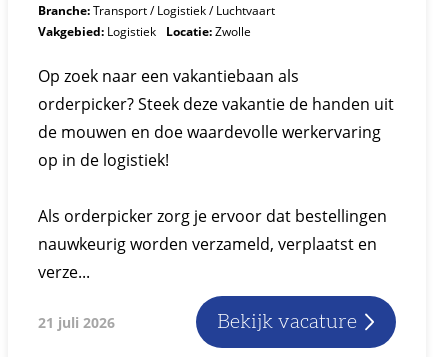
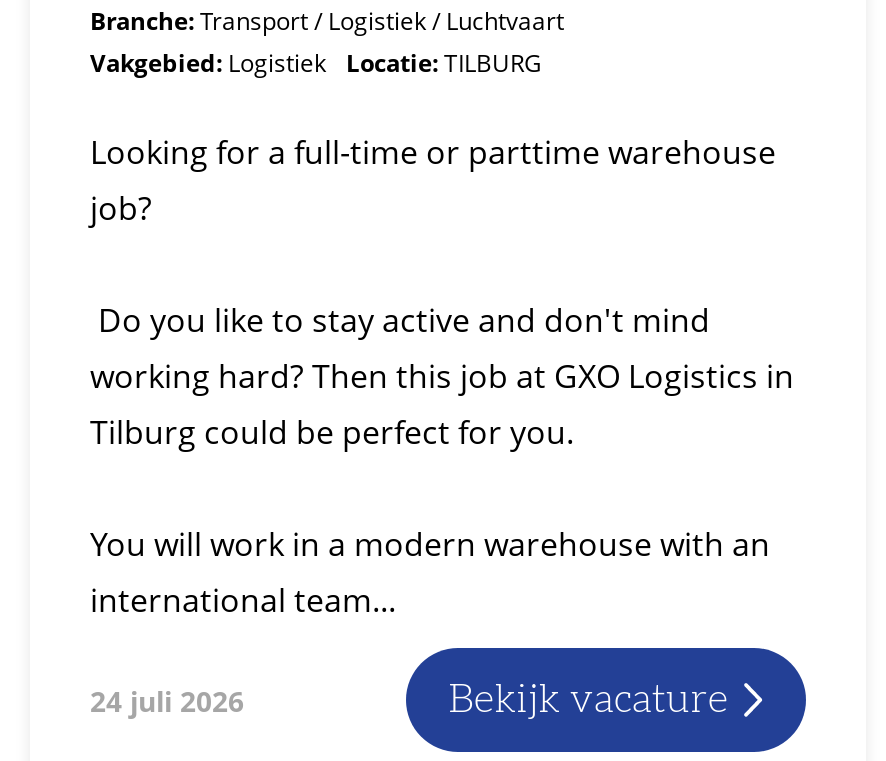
- Vakgebied: Logistiek Locatie: Zwolle
- Op zoek naar een vakantiebaan als
- orderpicker? Steek deze vakantie de handen uit
- de mouwen en doe waardevolle werkervaring
- op in de logistiek!
- Als orderpicker zorg je ervoor dat bestellingen
- nauwkeurig worden verzameld, verplaatst en
- verze...
- 21 juli 2026
+ Vakgebied: Logistiek Locatie: TILBURG
+ Looking for a full-time or parttime warehouse
+ job?
+ Do you like to stay active and don't mind
+ working hard? Then this job at GXO Logistics in
+ Tilburg could be perfect for you.
+ You will work in a modern warehouse with an
+ international team...
+ 24 juli 2026
